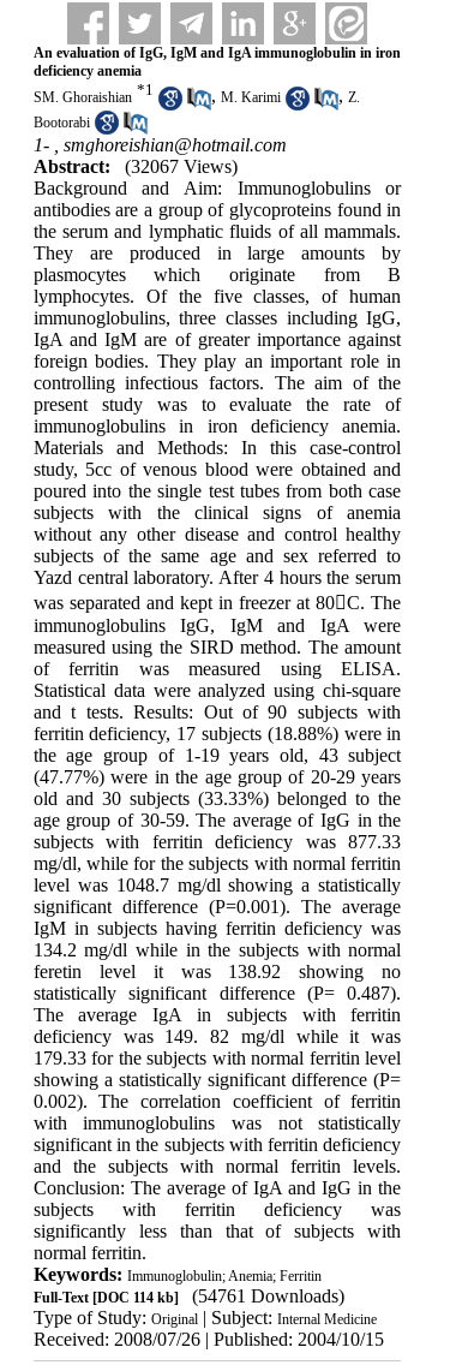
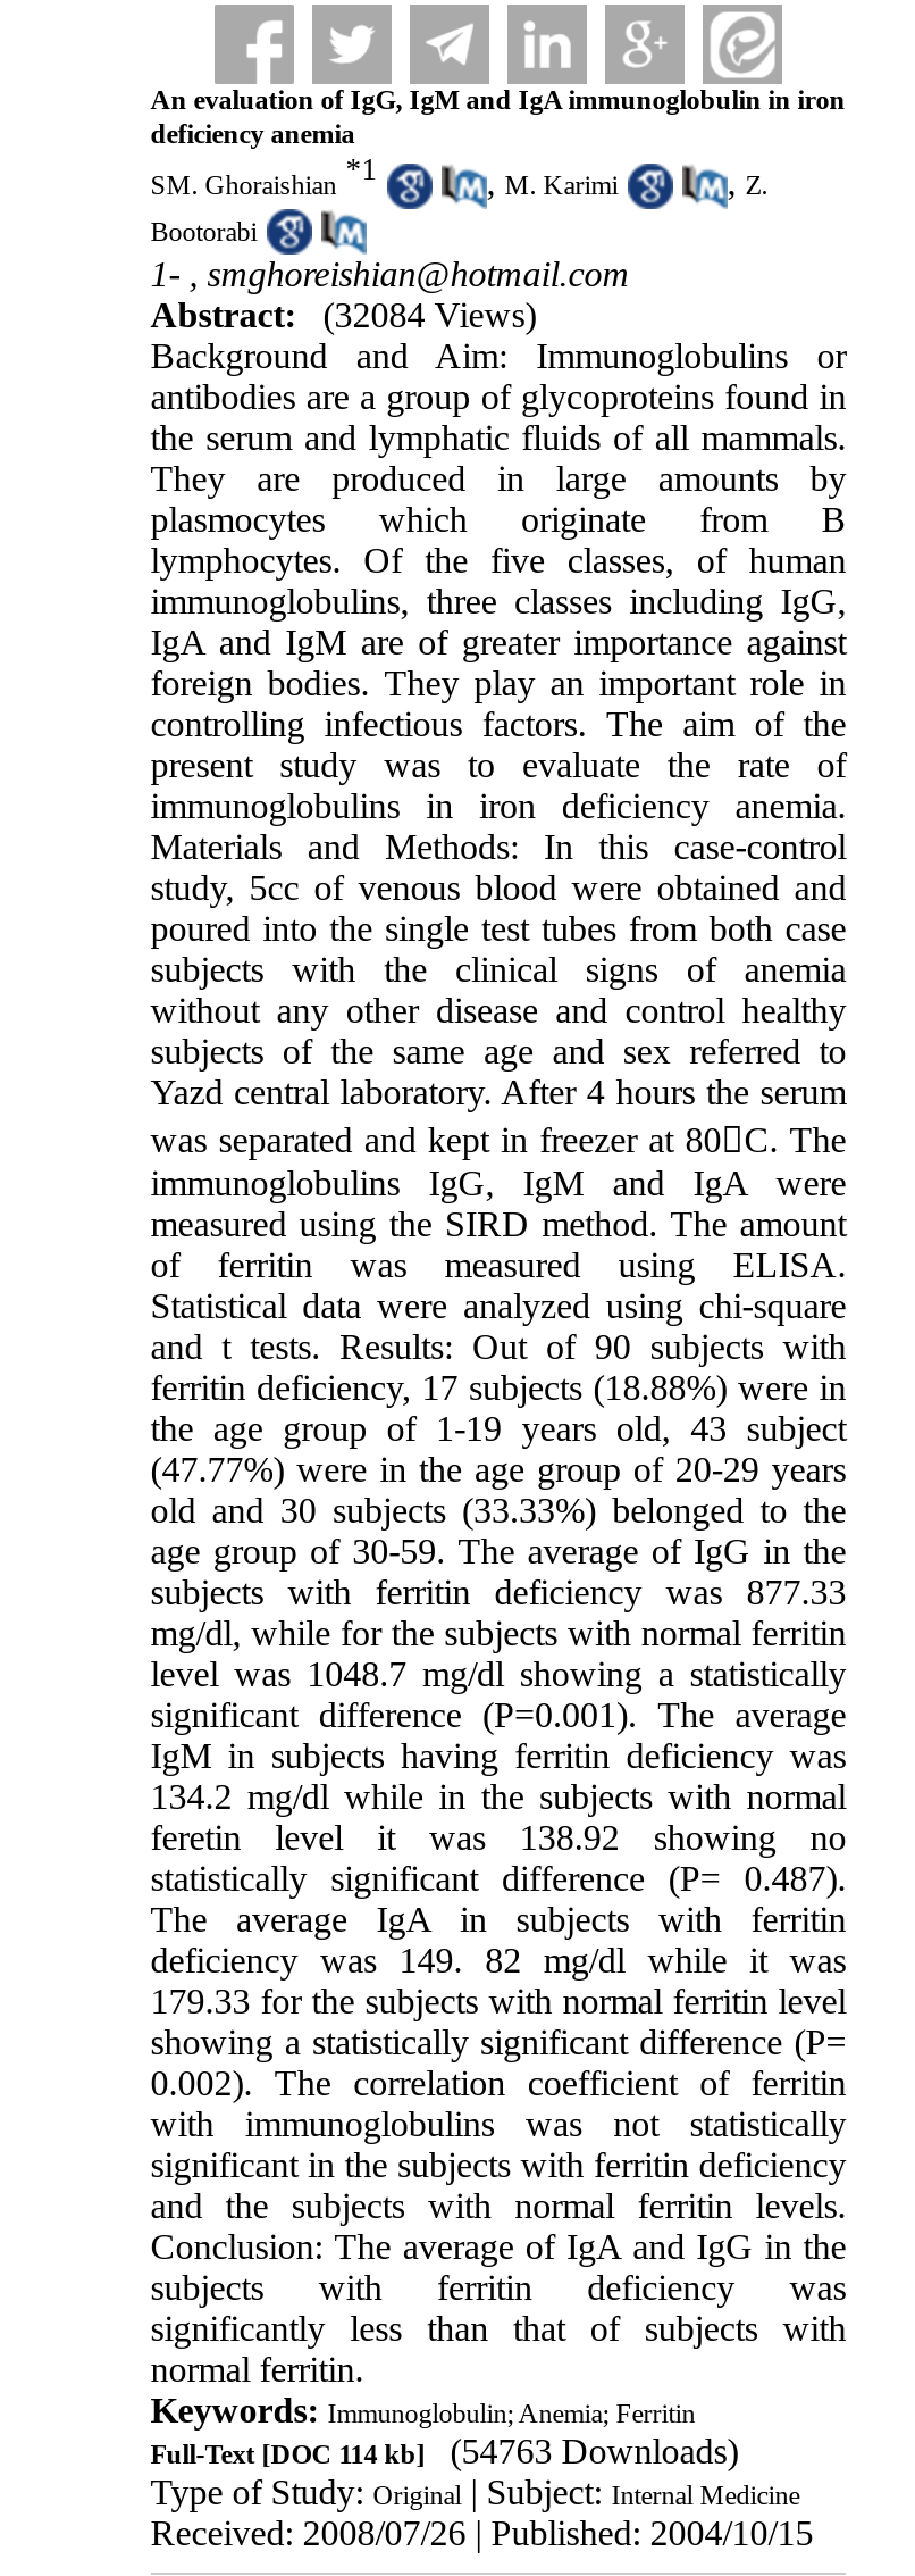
- Abstract: (32067 Views)
+ Abstract: (32084 Views)

- Full-Text [DOC 114 kb] (54761 Downloads)
+ Full-Text [DOC 114 kb] (54763 Downloads)
